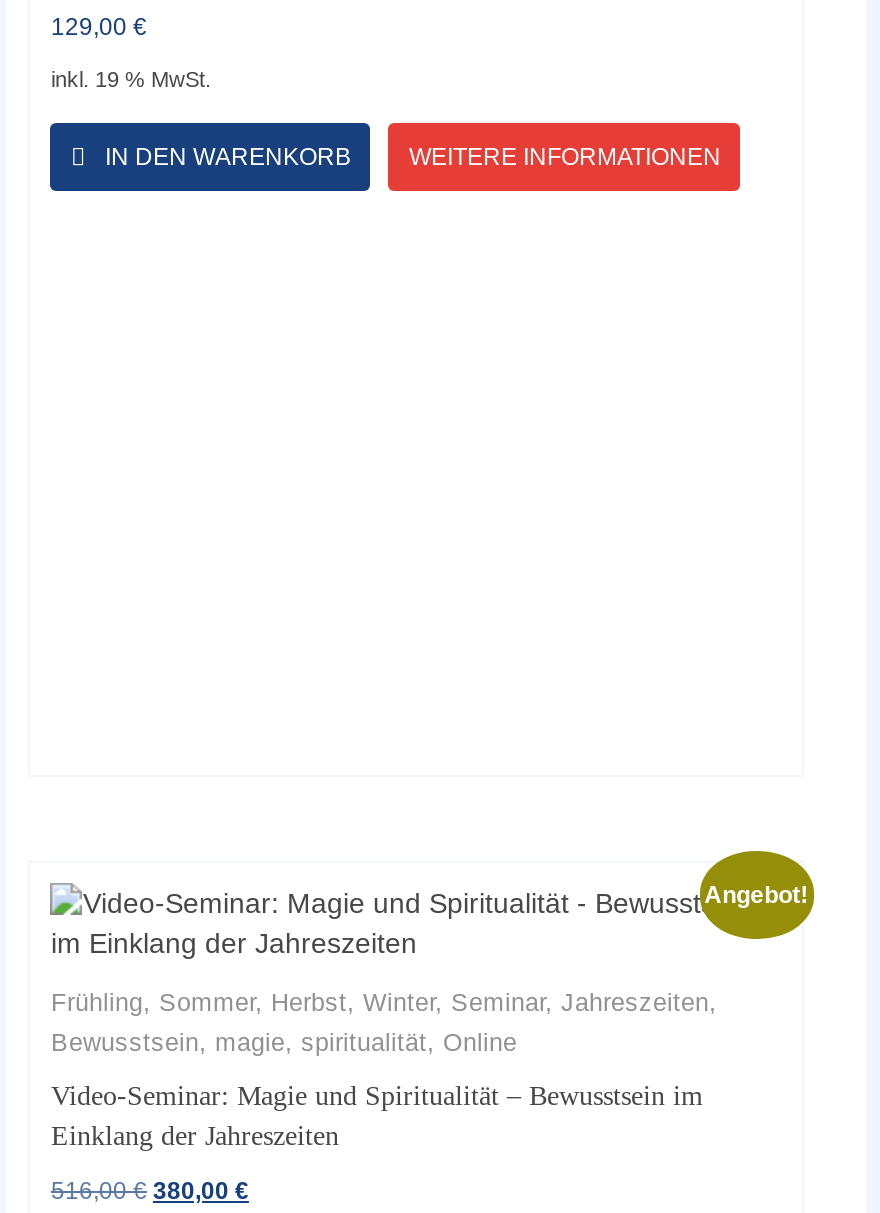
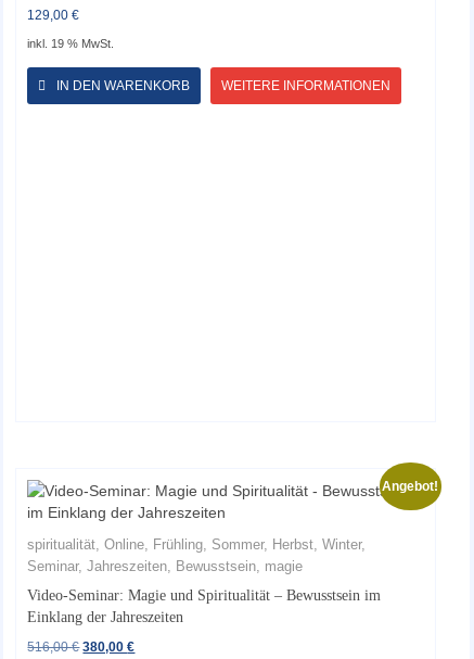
- Frühling, Sommer, Herbst, Winter, Seminar, Jahreszeiten,
- Bewusstsein, magie, spiritualität, Online
+ spiritualität, Online, Frühling, Sommer, Herbst, Winter,
+ Seminar, Jahreszeiten, Bewusstsein, magie
